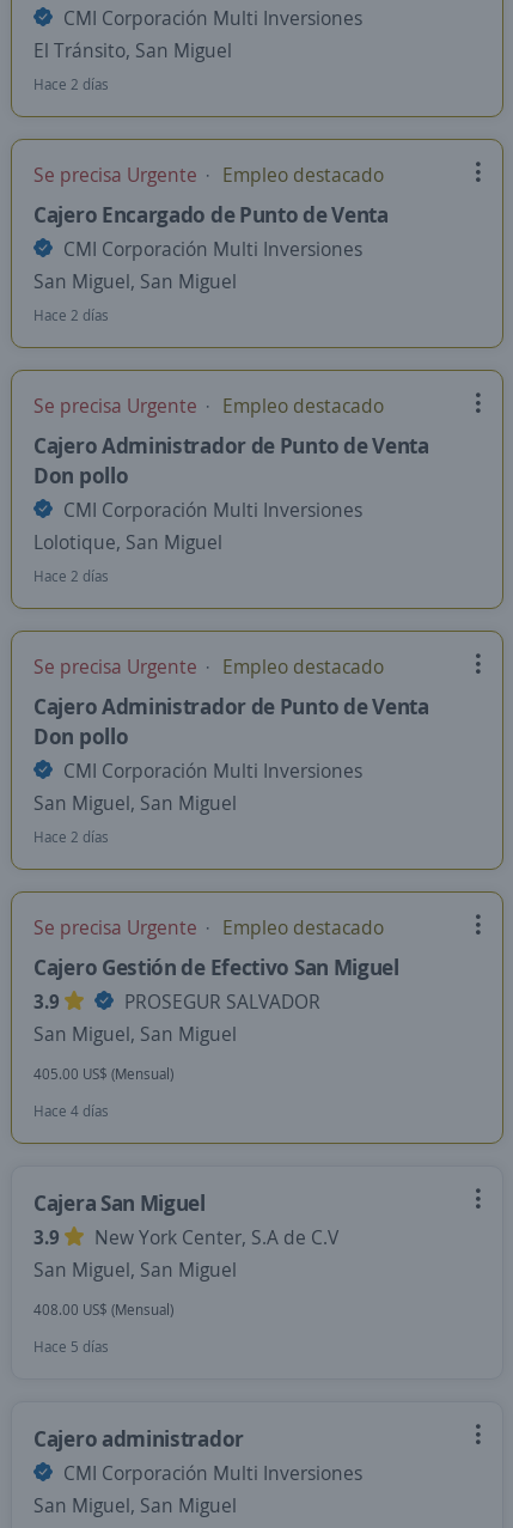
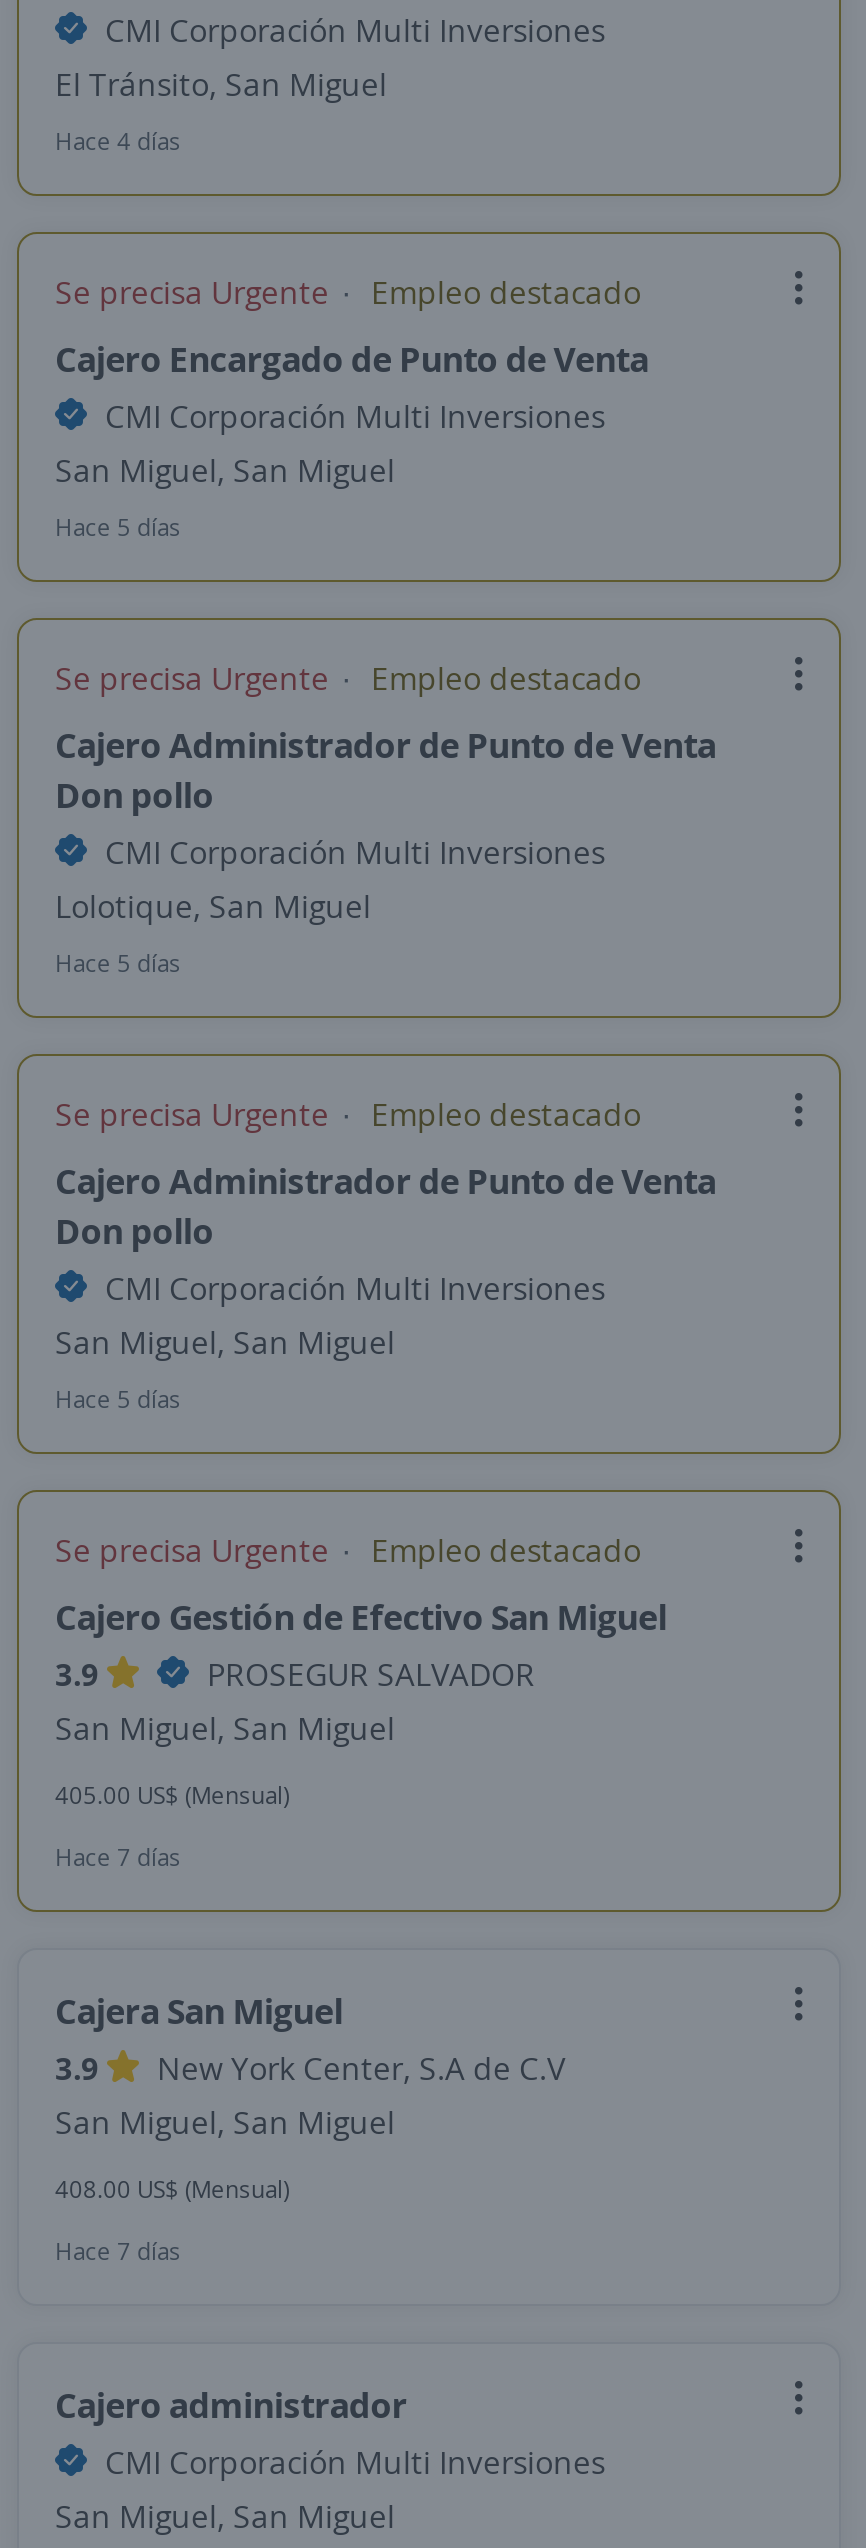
- Hace 2 días
+ Hace 4 días

- Hace 2 días
+ Hace 5 días

- Hace 2 días
+ Hace 5 días

- Hace 2 días
+ Hace 5 días

- Hace 4 días
+ Hace 7 días

- Hace 5 días
+ Hace 7 días
